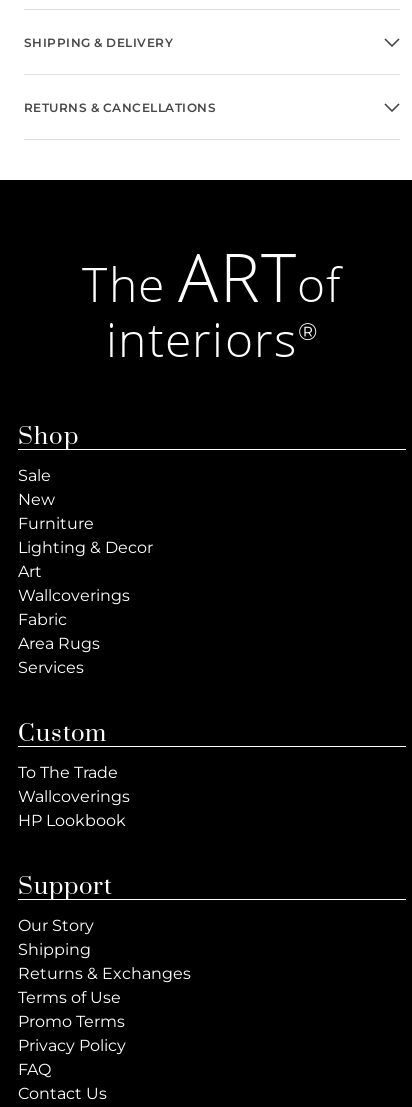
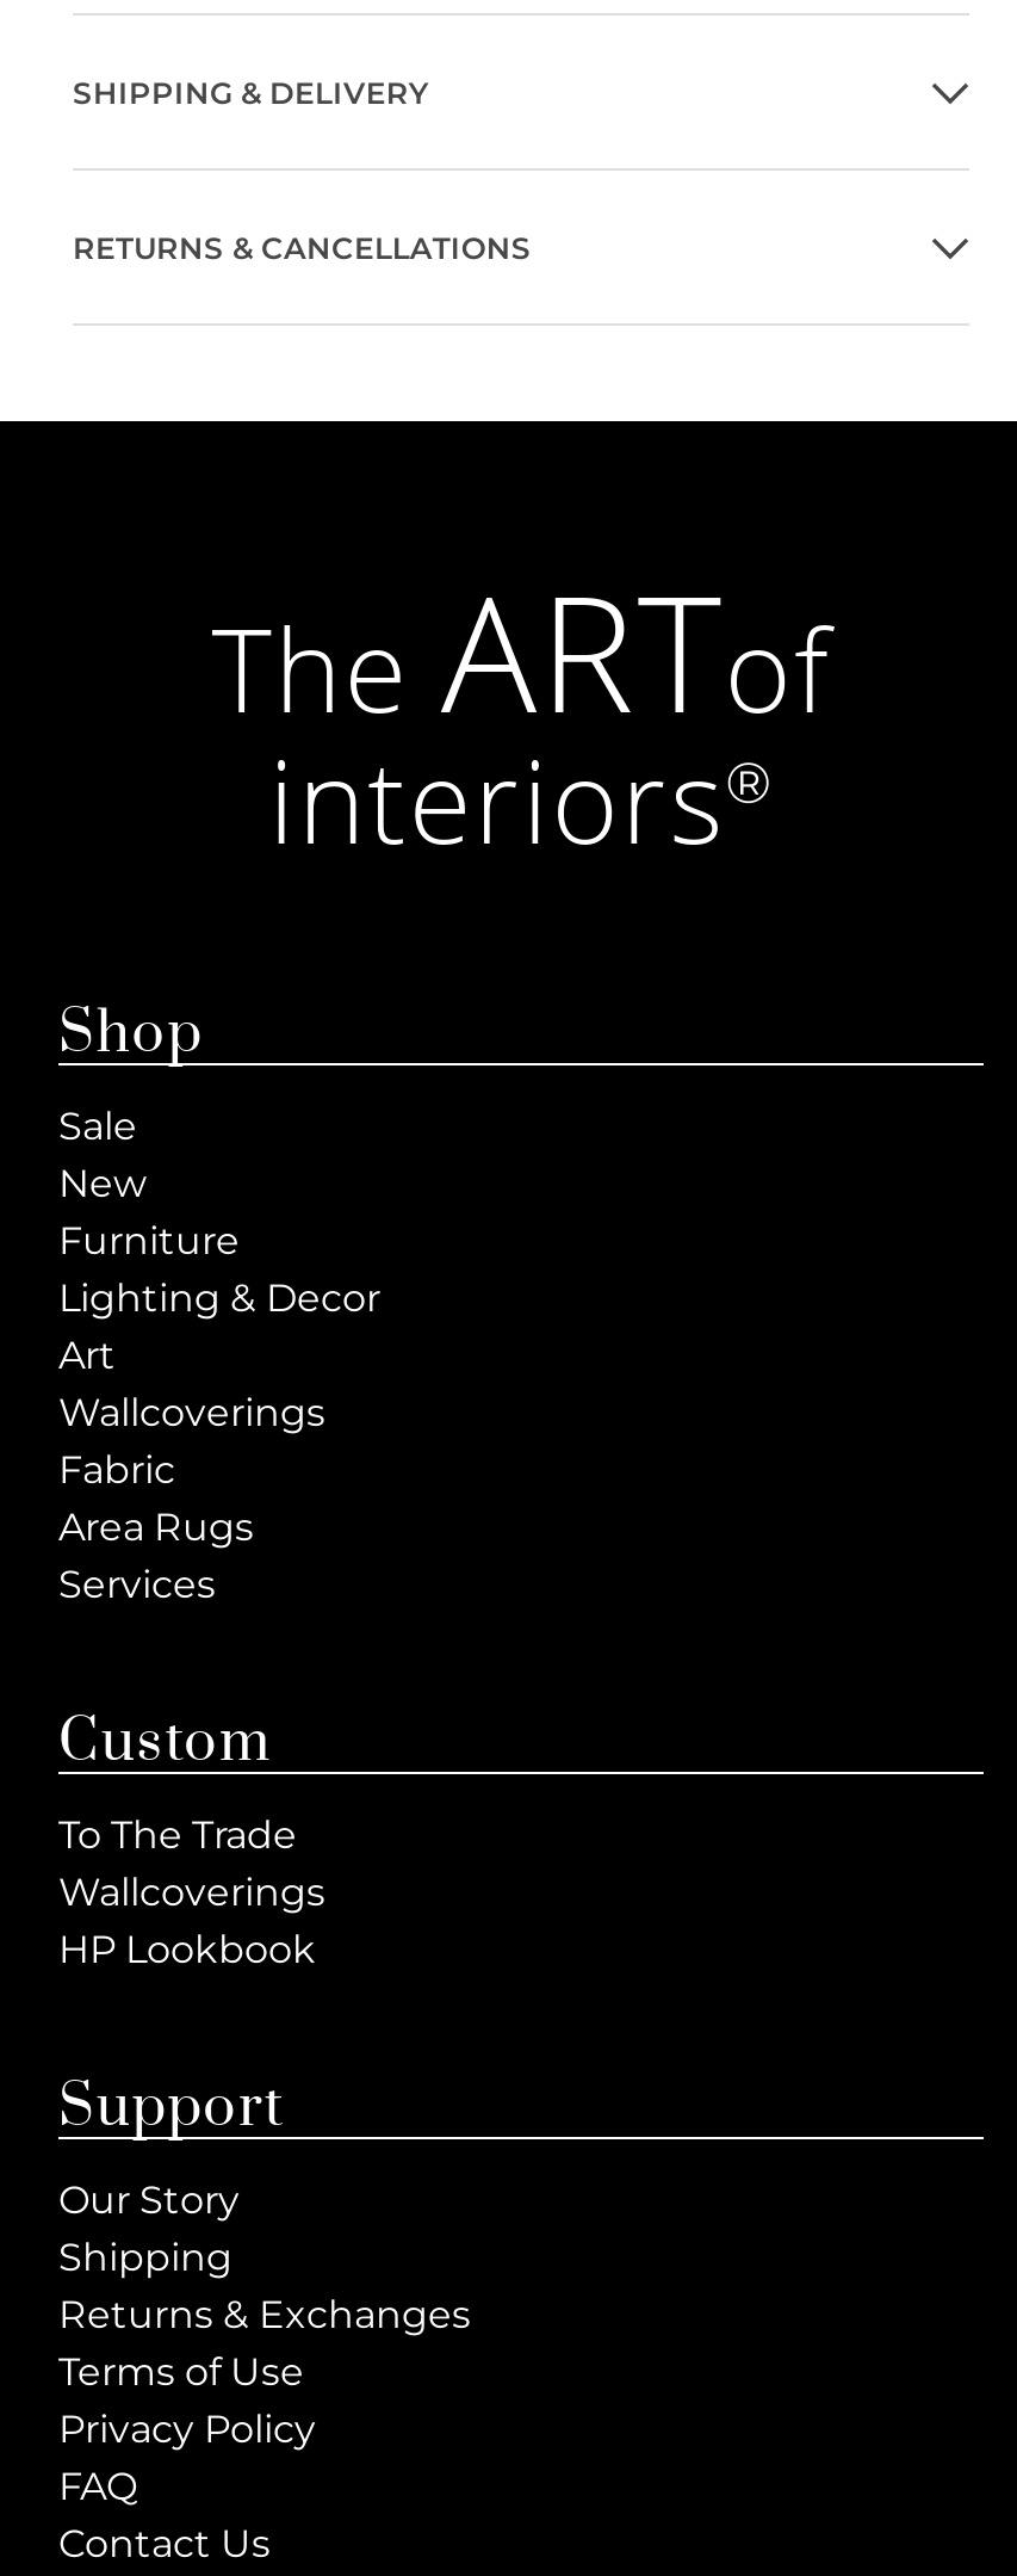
- Promo Terms
